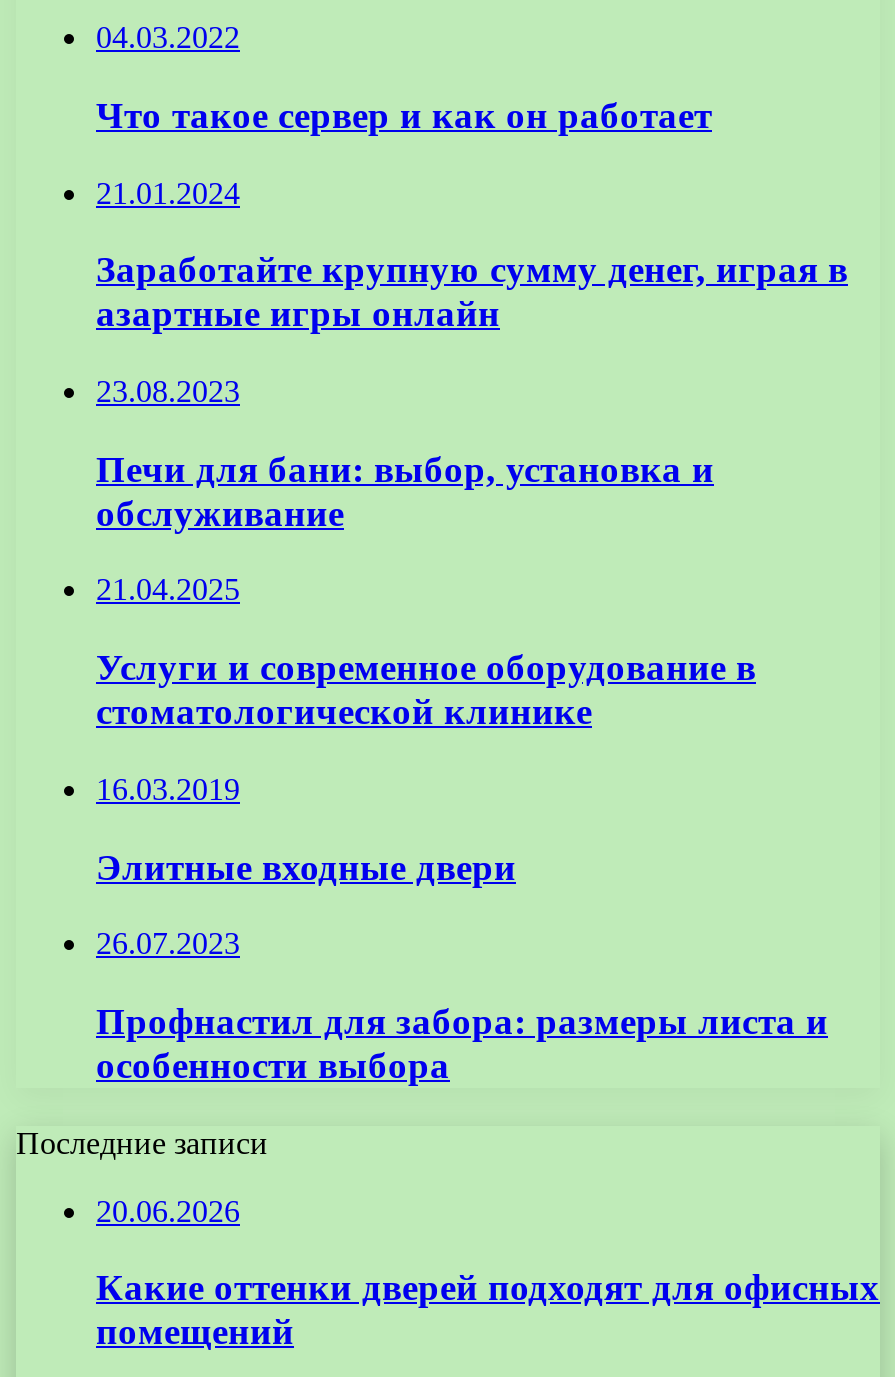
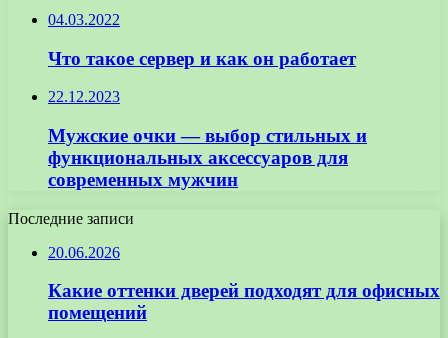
- 21.01.2024
- Заработайте крупную сумму денег, играя в
- азартные игры онлайн
- 23.08.2023
- Печи для бани: выбор, установка и
- обслуживание
- 21.04.2025
- Услуги и современное оборудование в
- стоматологической клинике
- 16.03.2019
- Элитные входные двери
- 26.07.2023
- Профнастил для забора: размеры листа и
- особенности выбора
+ 22.12.2023
+ Мужские очки — выбор стильных и
+ функциональных аксессуаров для
+ современных мужчин
